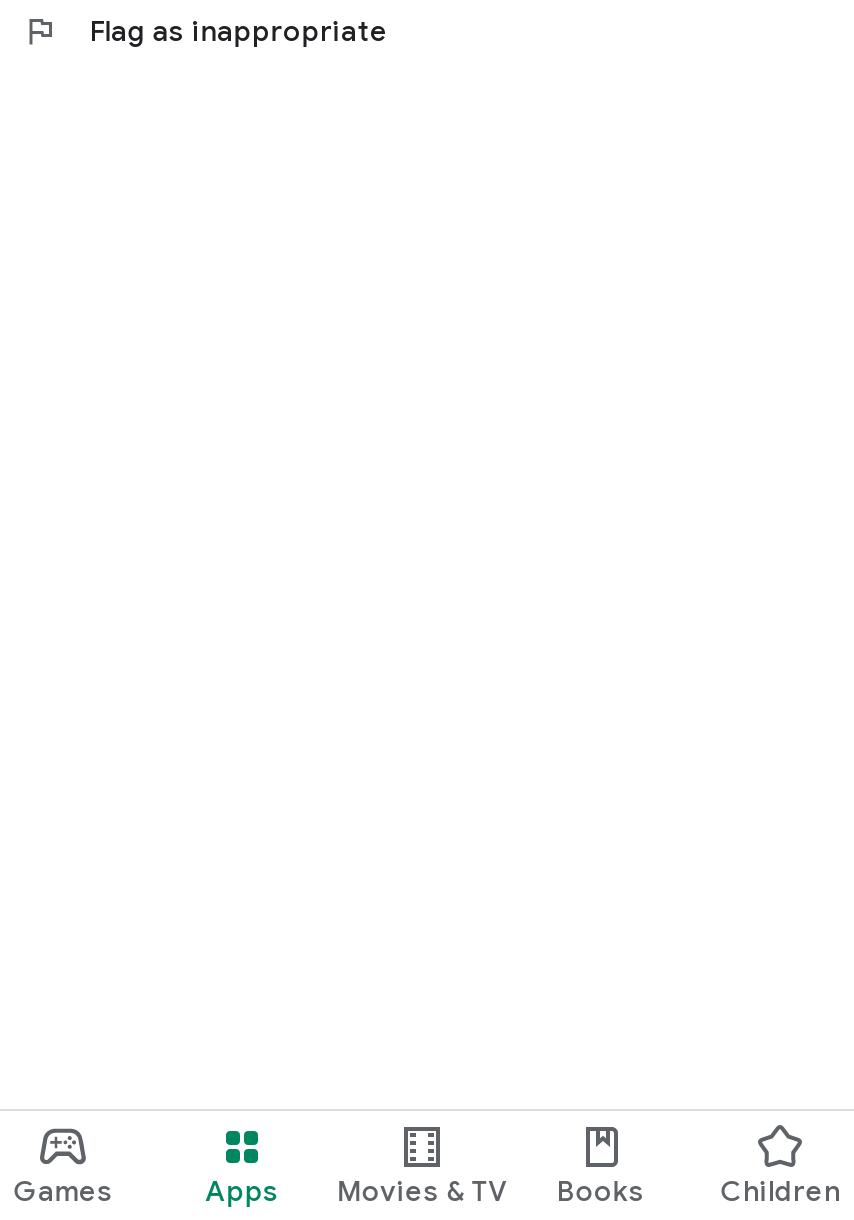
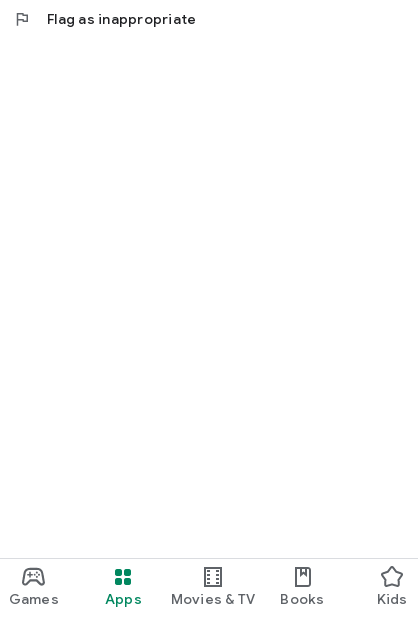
- Children
+ Kids
